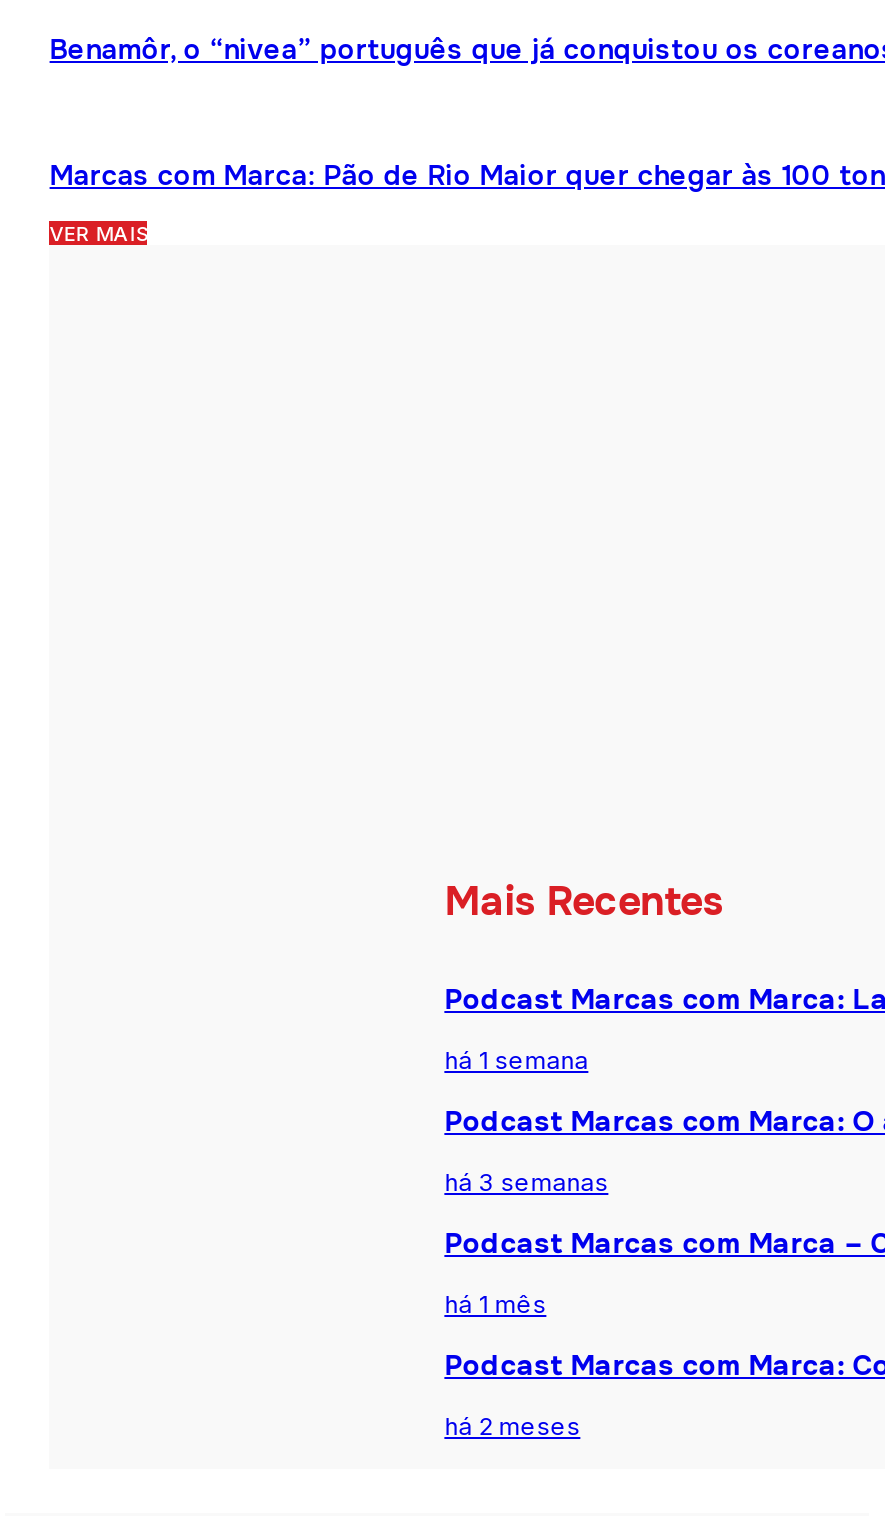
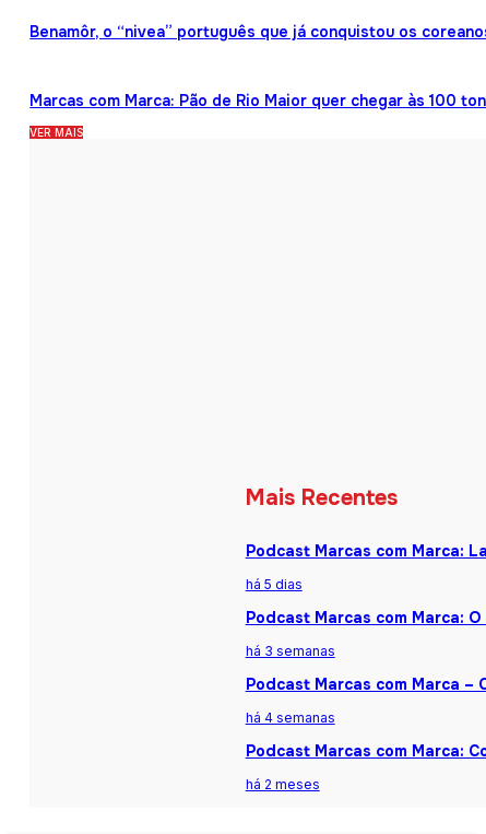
- há 1 semana
+ há 5 dias

- há 1 mês
+ há 4 semanas
